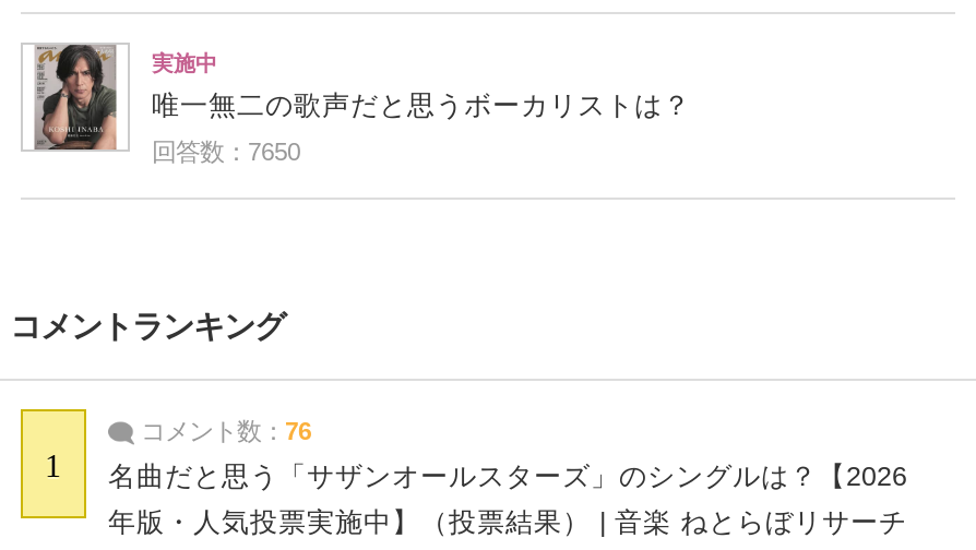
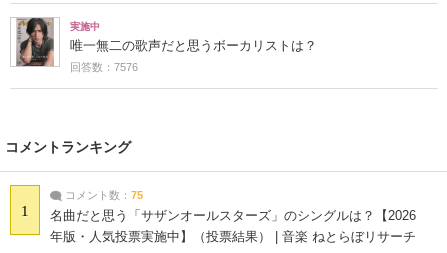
- 回答数：7650
+ 回答数：7576

- コメント数：76
+ コメント数：75
